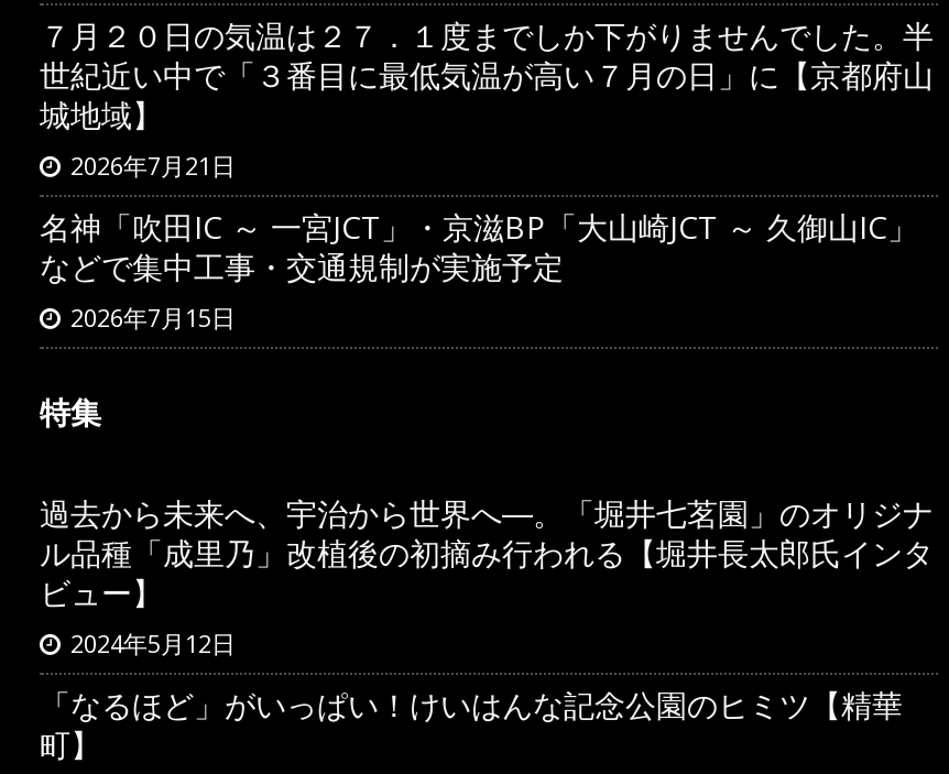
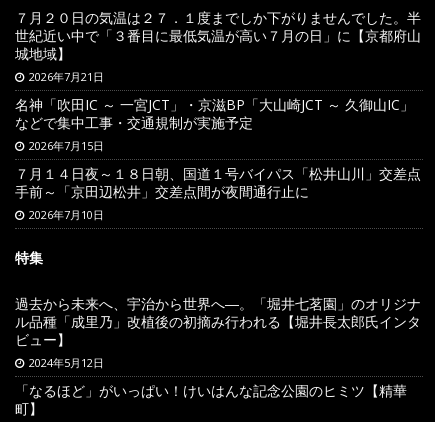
+ ７月１４日夜～１８日朝、国道１号バイパス「松井山川」交差点
+ 手前～「京田辺松井」交差点間が夜間通行止に
+ 2026年7月10日
